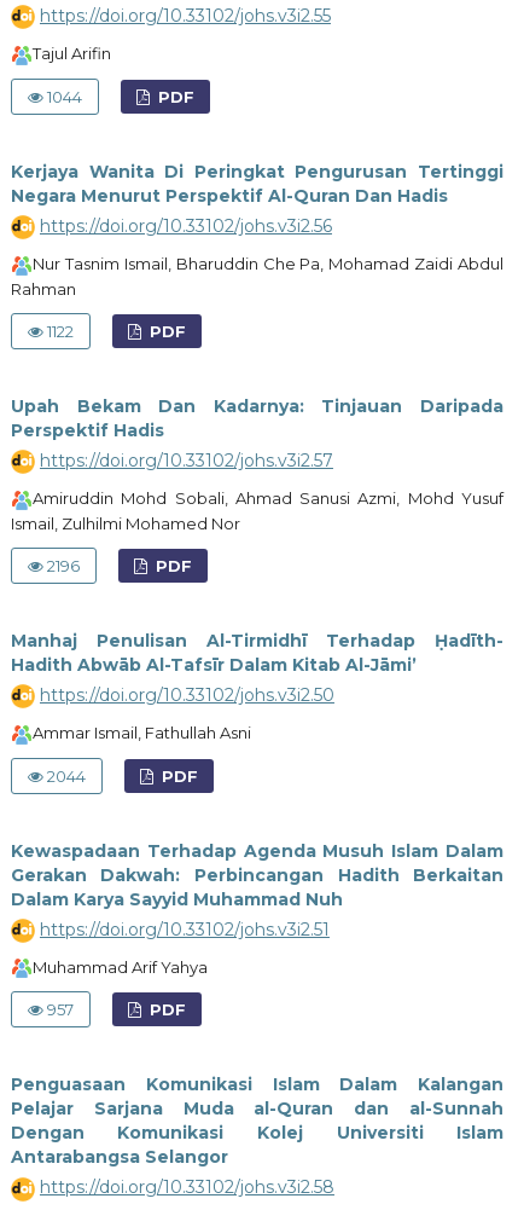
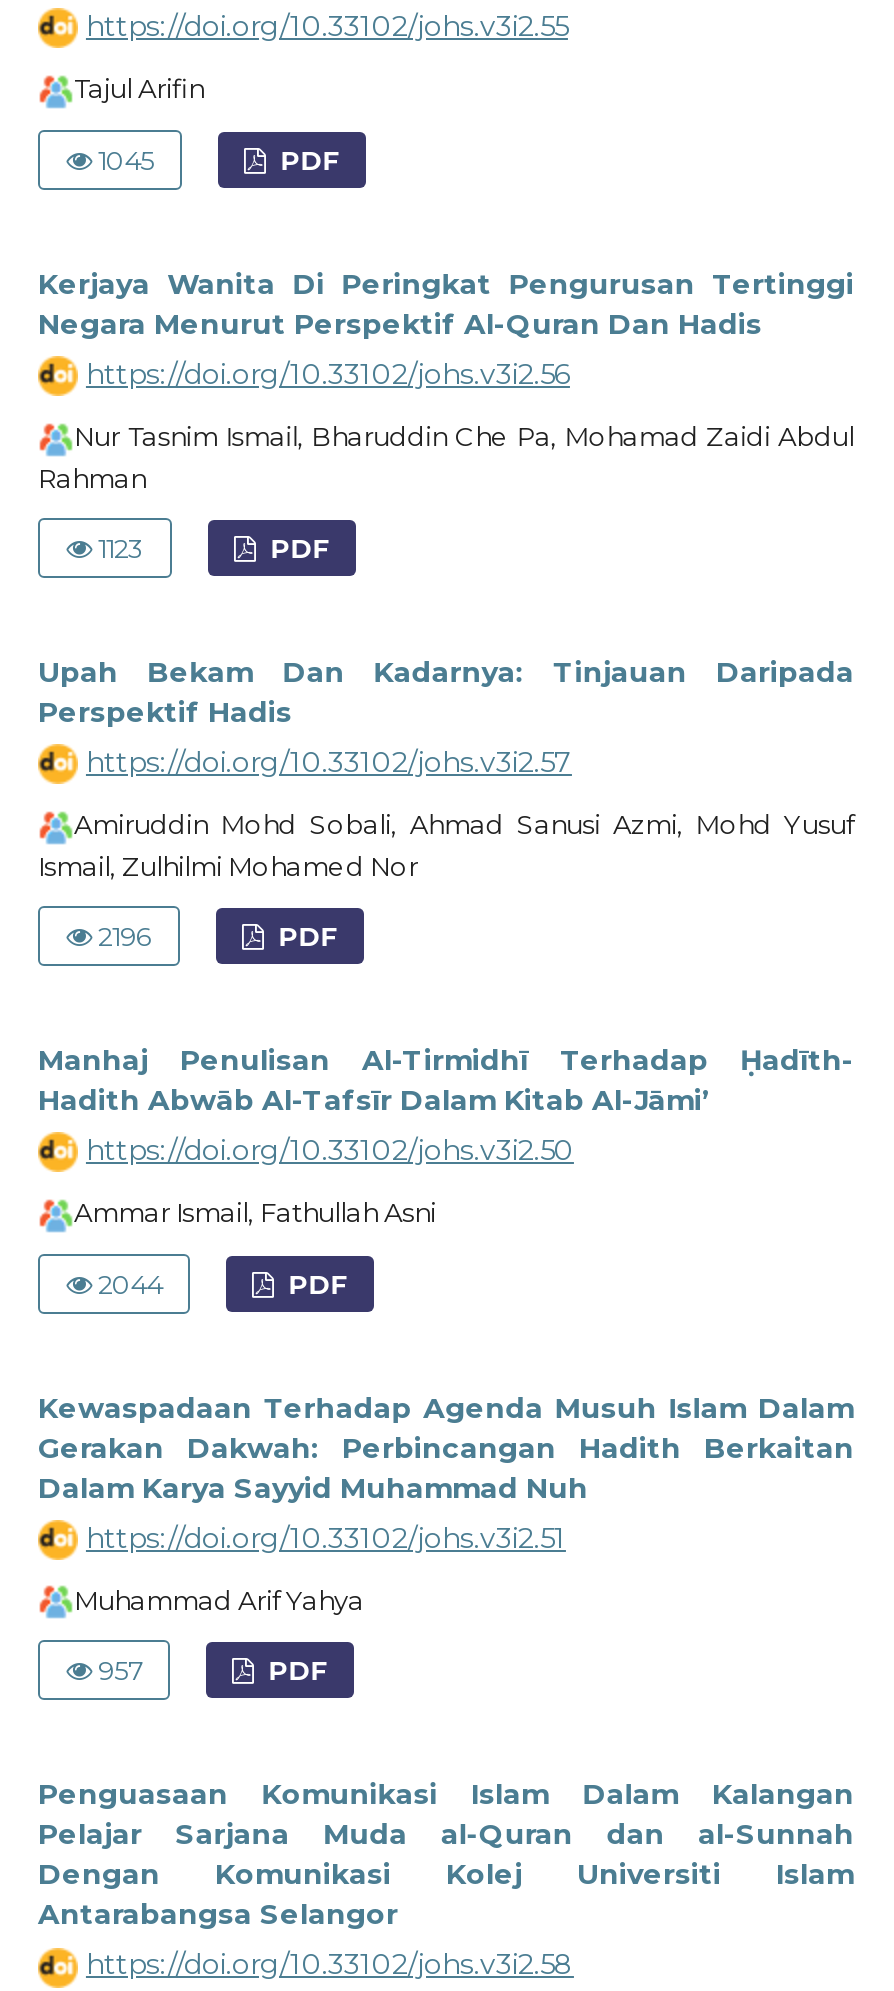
- 1044
+ 1045

- 1122
+ 1123
